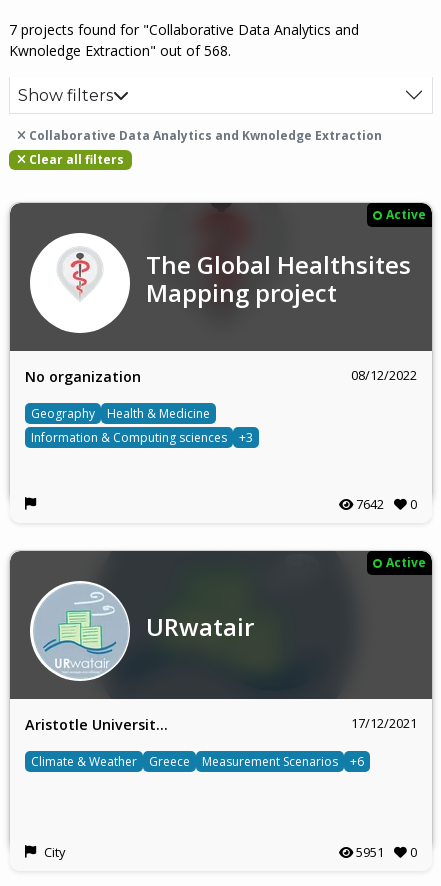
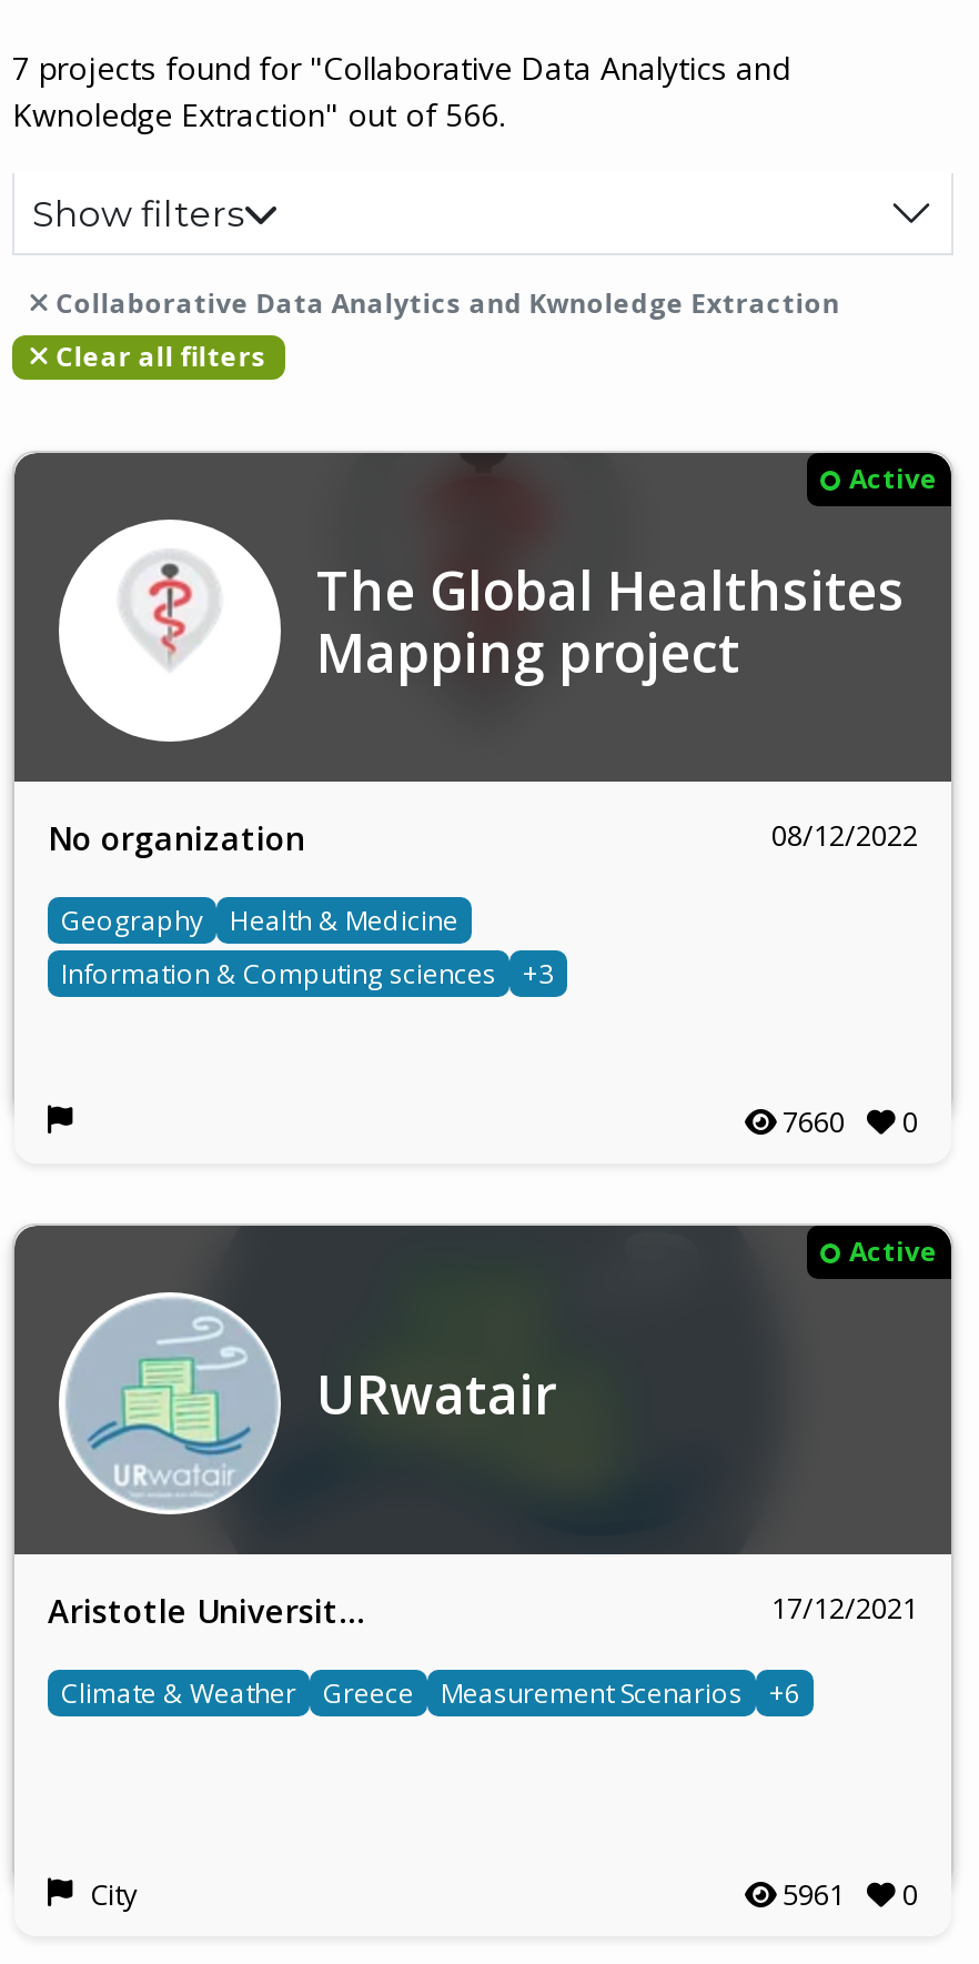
- Kwnoledge Extraction" out of 568.
+ Kwnoledge Extraction" out of 566.

- 7642 0
+ 7660 0

- 5951 0
+ 5961 0
